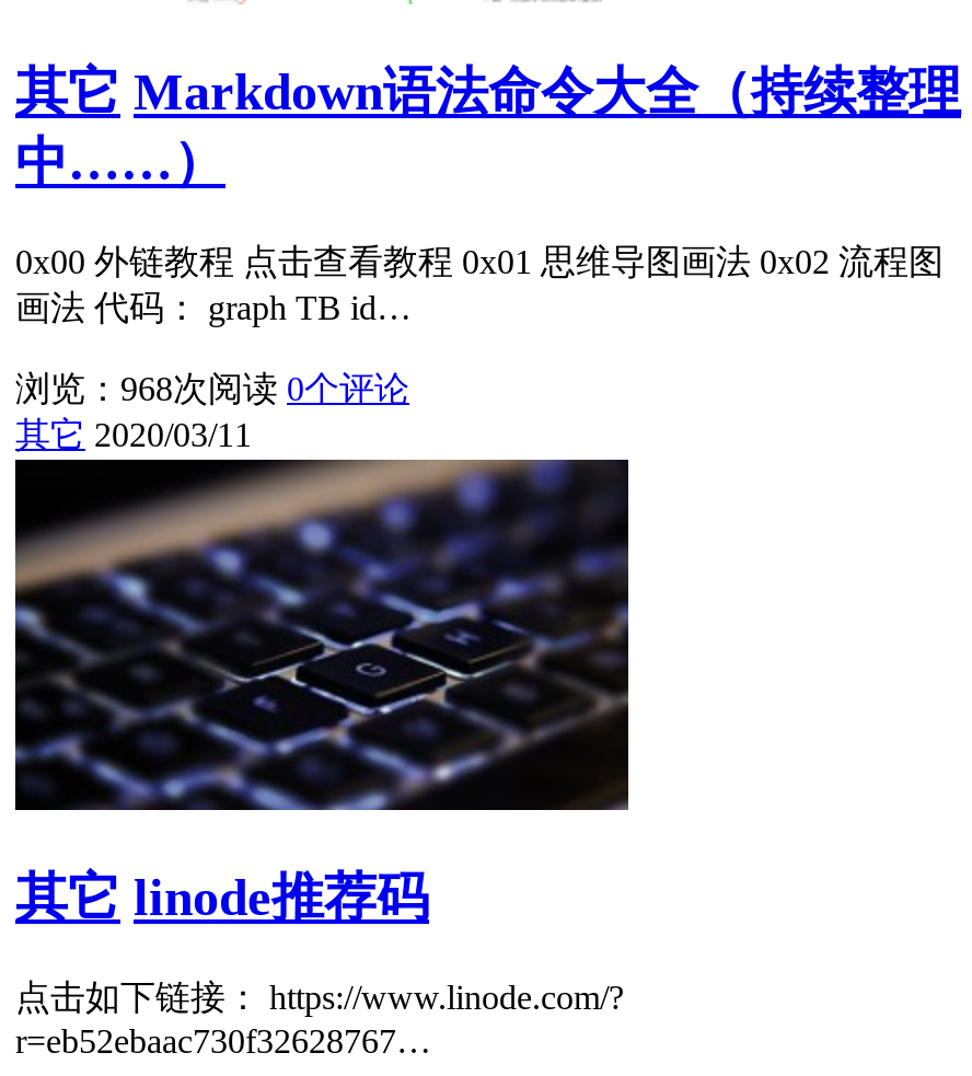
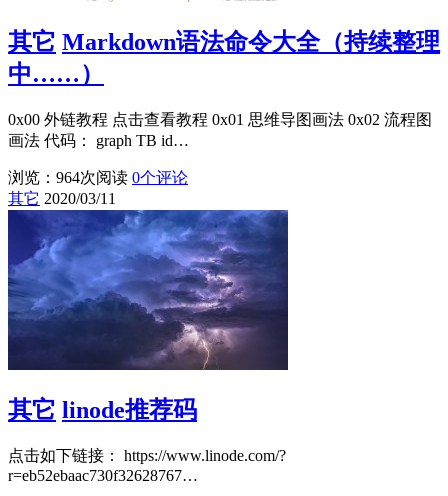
- 浏览：968次阅读 0个评论
+ 浏览：964次阅读 0个评论

- [image]
+ [image]
